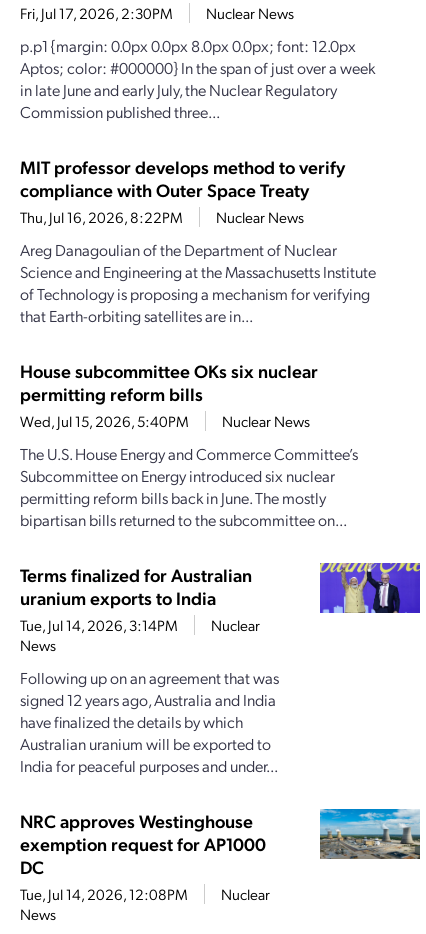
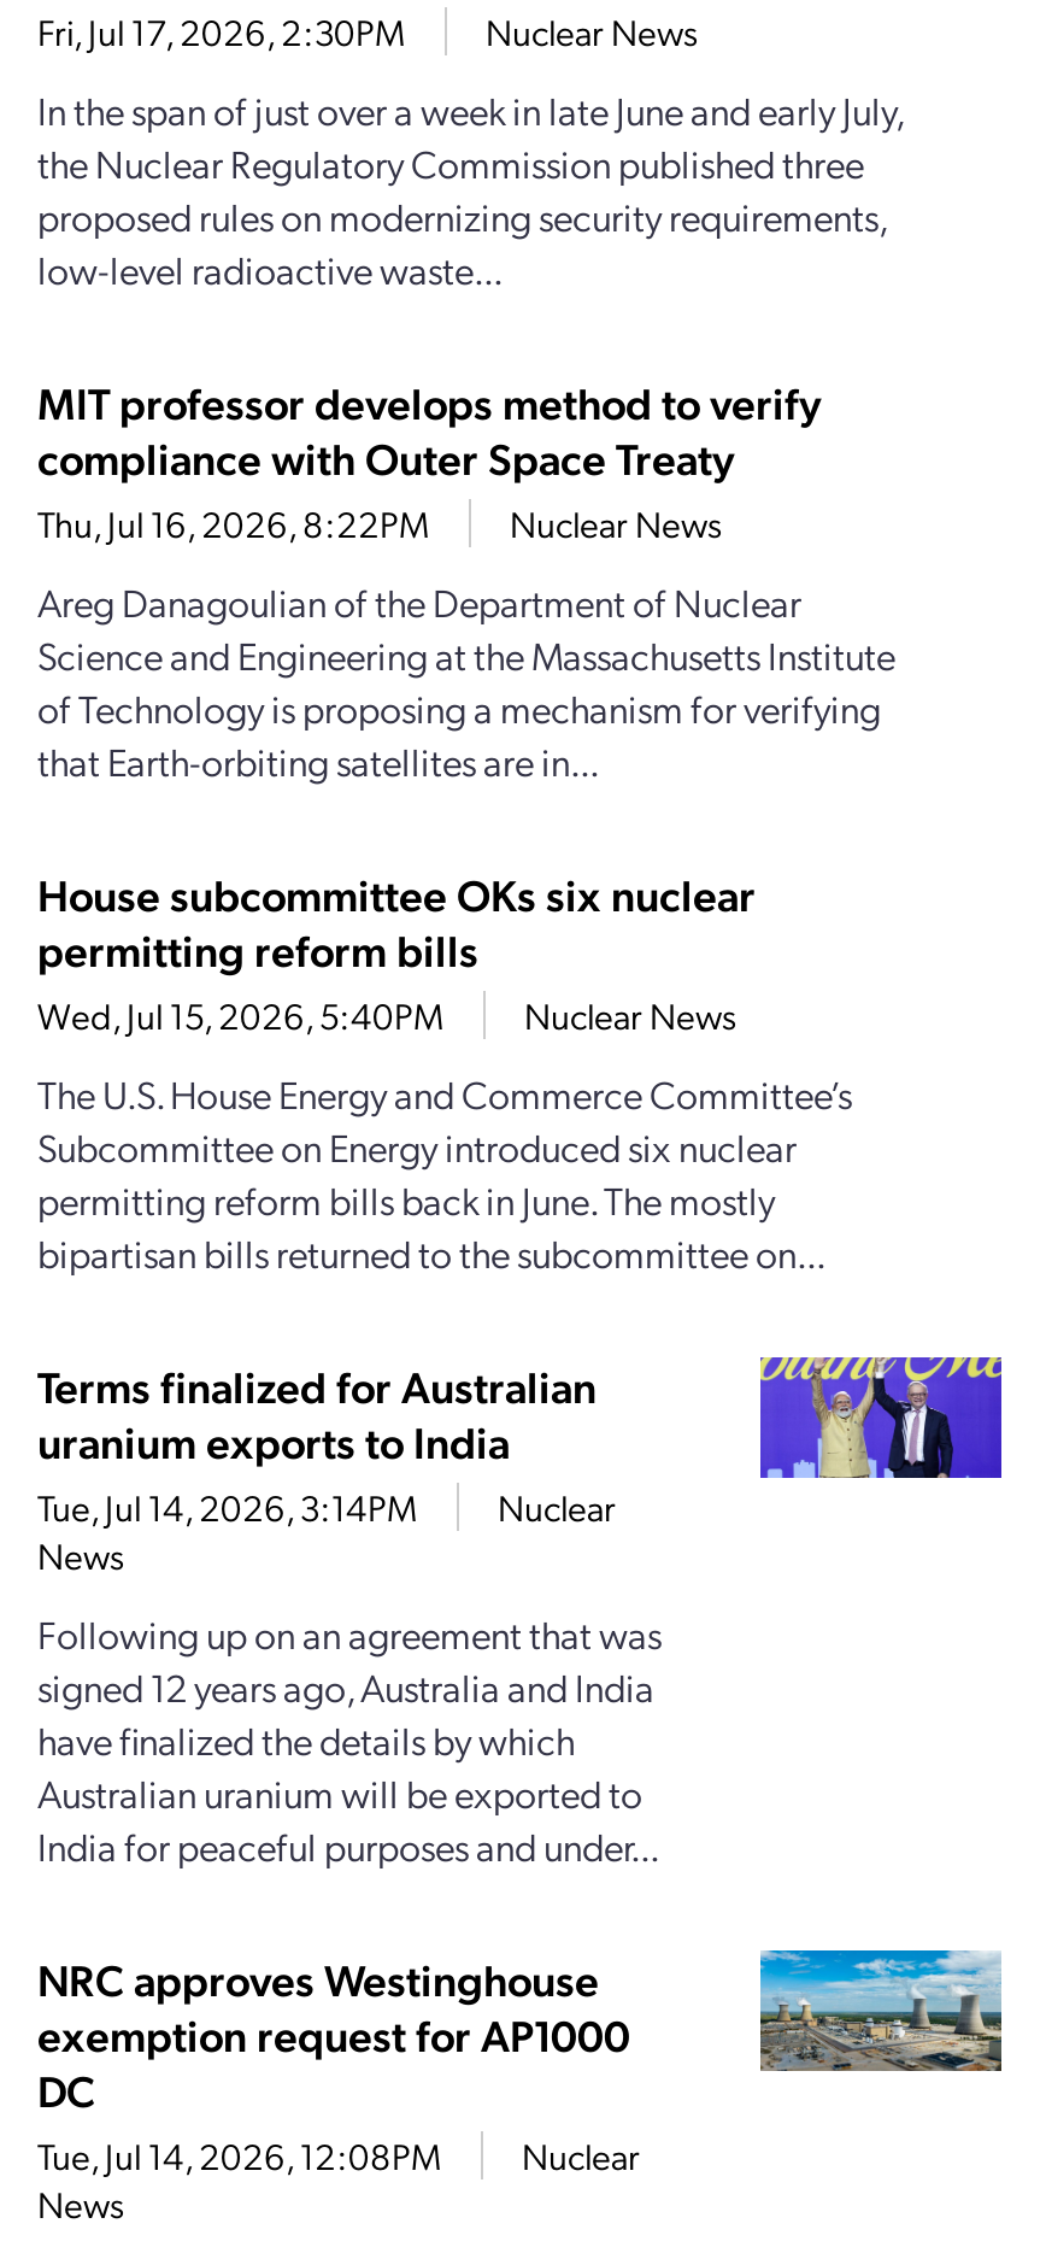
- p.p1 {margin: 0.0px 0.0px 8.0px 0.0px; font: 12.0px
- Aptos; color: #000000} In the span of just over a week
- in late June and early July, the Nuclear Regulatory
- Commission published three...
+ In the span of just over a week in late June and early July,
+ the Nuclear Regulatory Commission published three
+ proposed rules on modernizing security requirements,
+ low-level radioactive waste...
